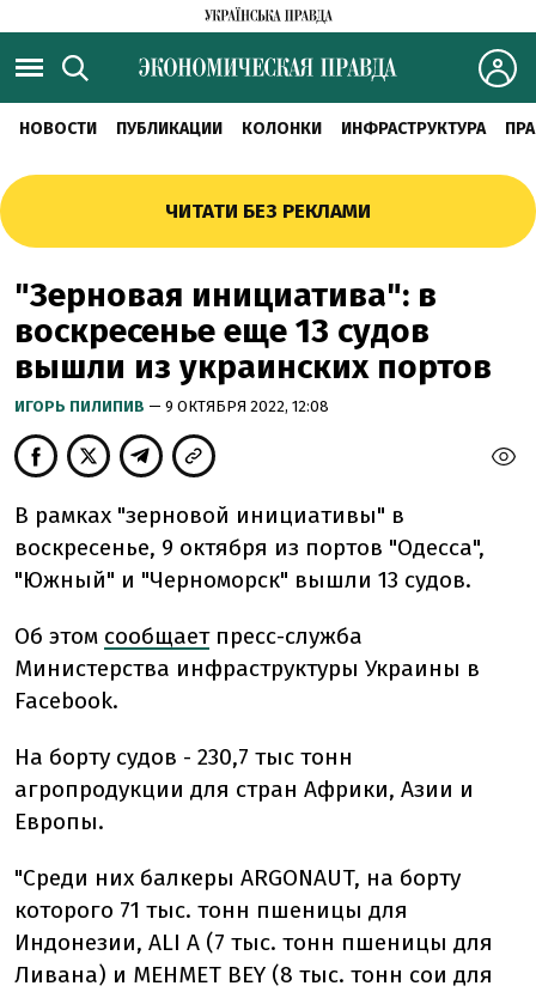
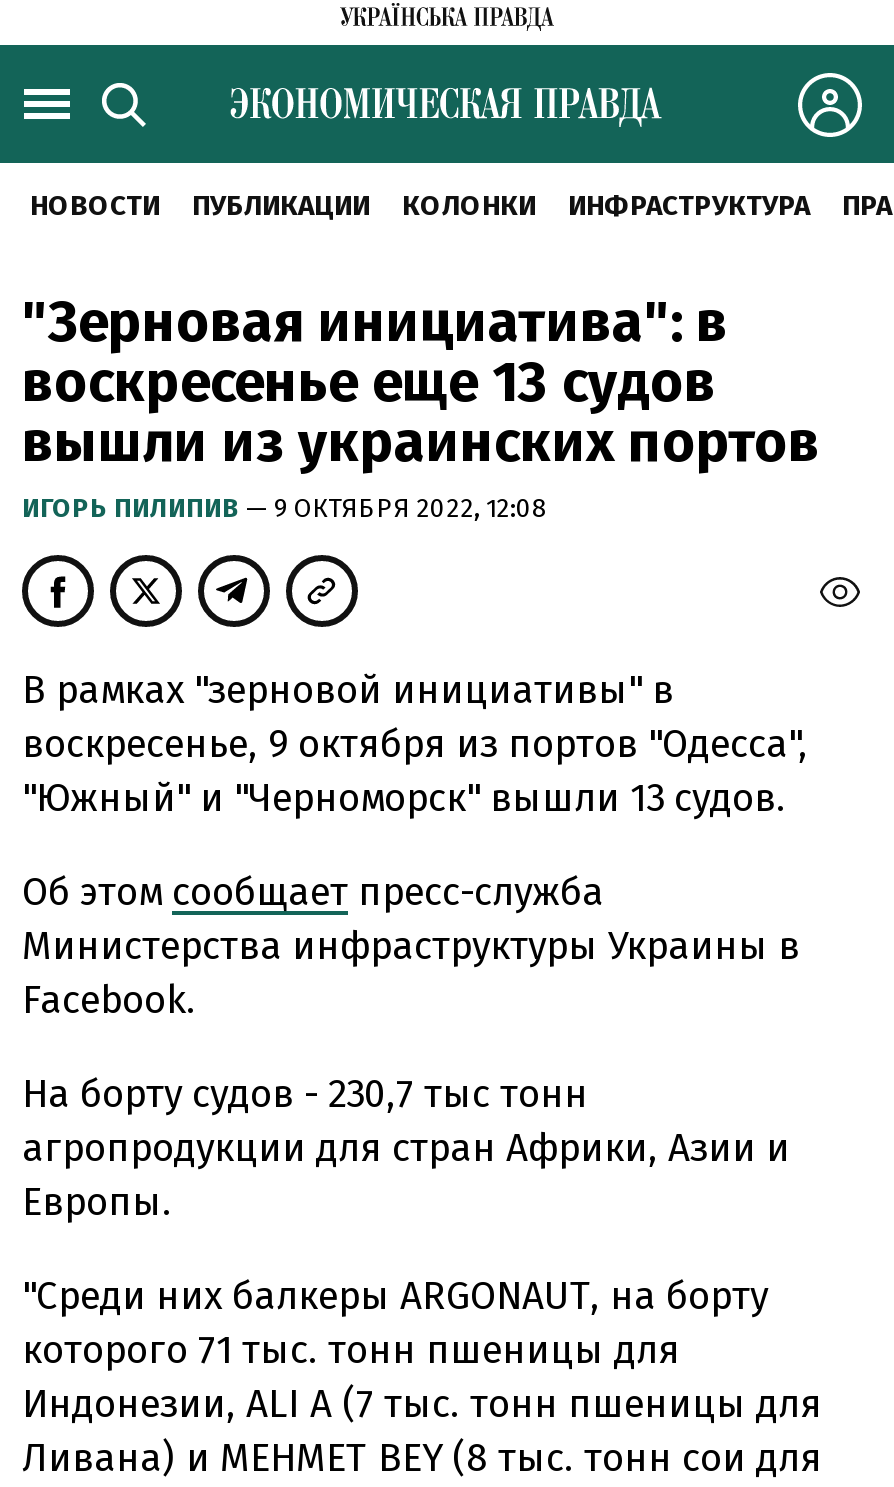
- ЧИТАТИ БЕЗ РЕКЛАМИ
